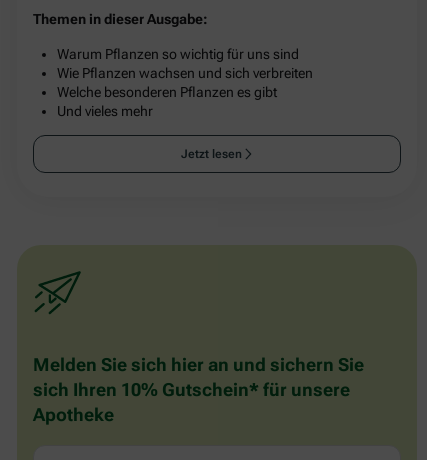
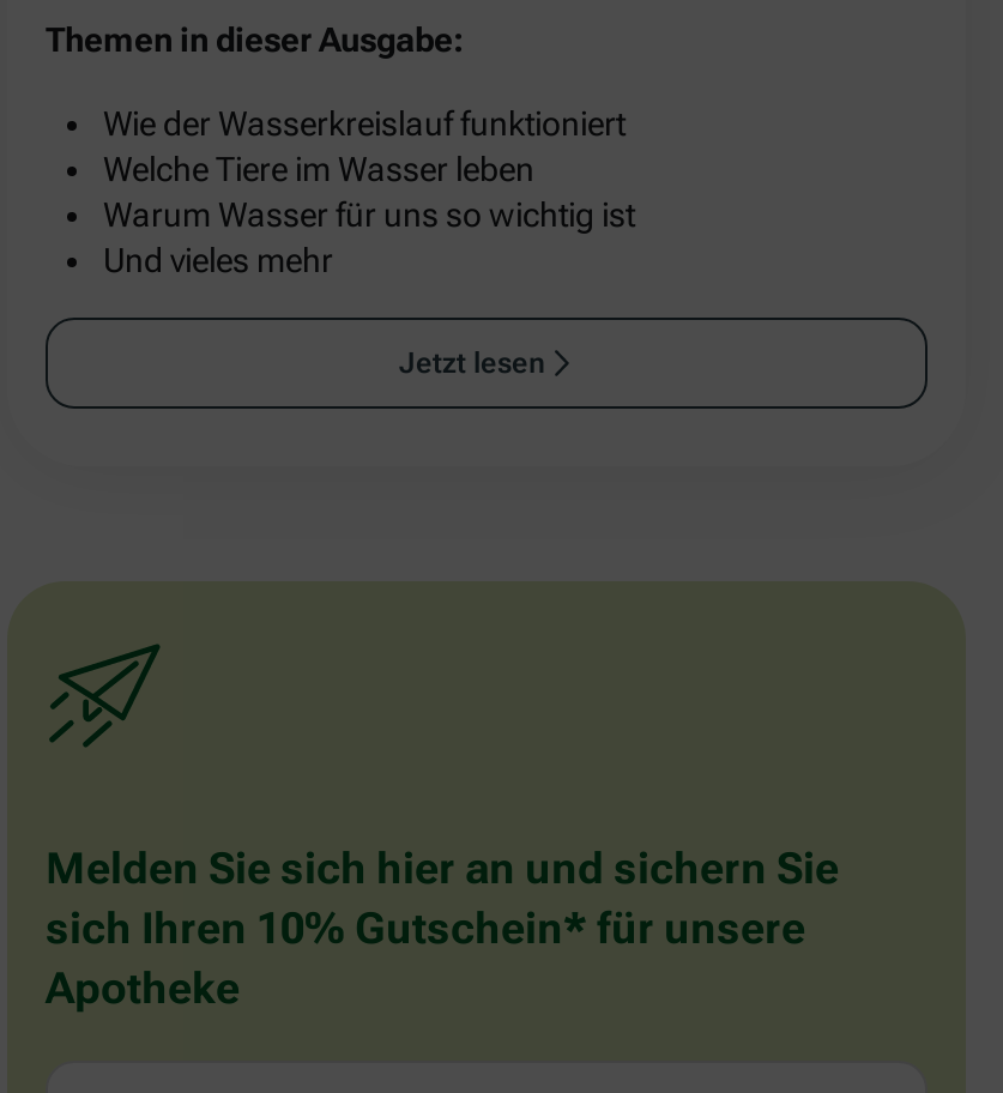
- Warum Pflanzen so wichtig für uns sind
- Wie Pflanzen wachsen und sich verbreiten
- Welche besonderen Pflanzen es gibt
+ Wie der Wasserkreislauf funktioniert
+ Welche Tiere im Wasser leben
+ Warum Wasser für uns so wichtig ist
